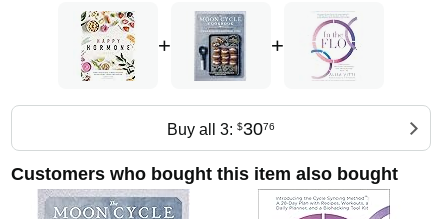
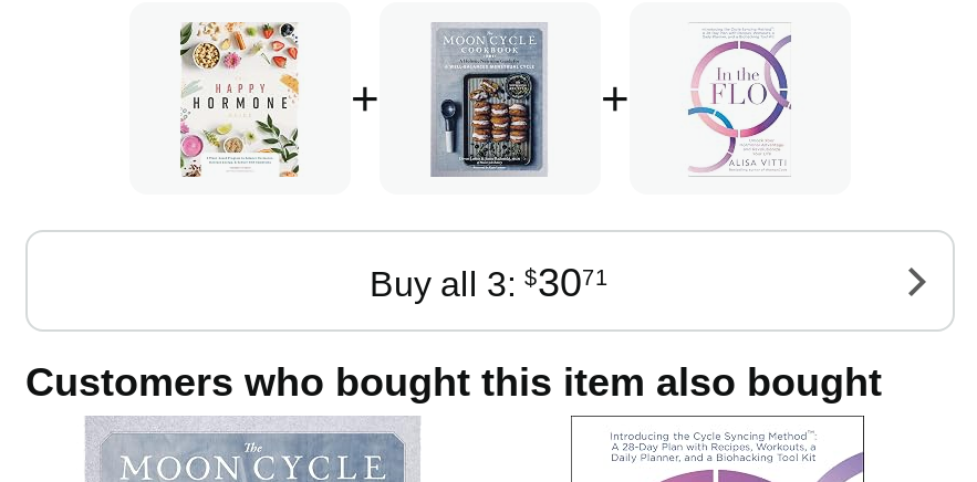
- Buy all 3: $3076
+ Buy all 3: $3071
